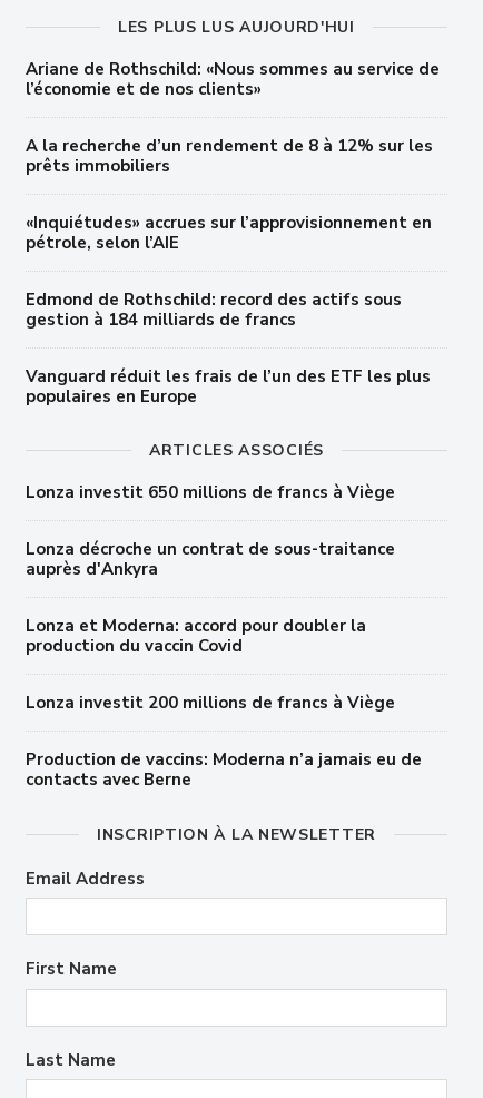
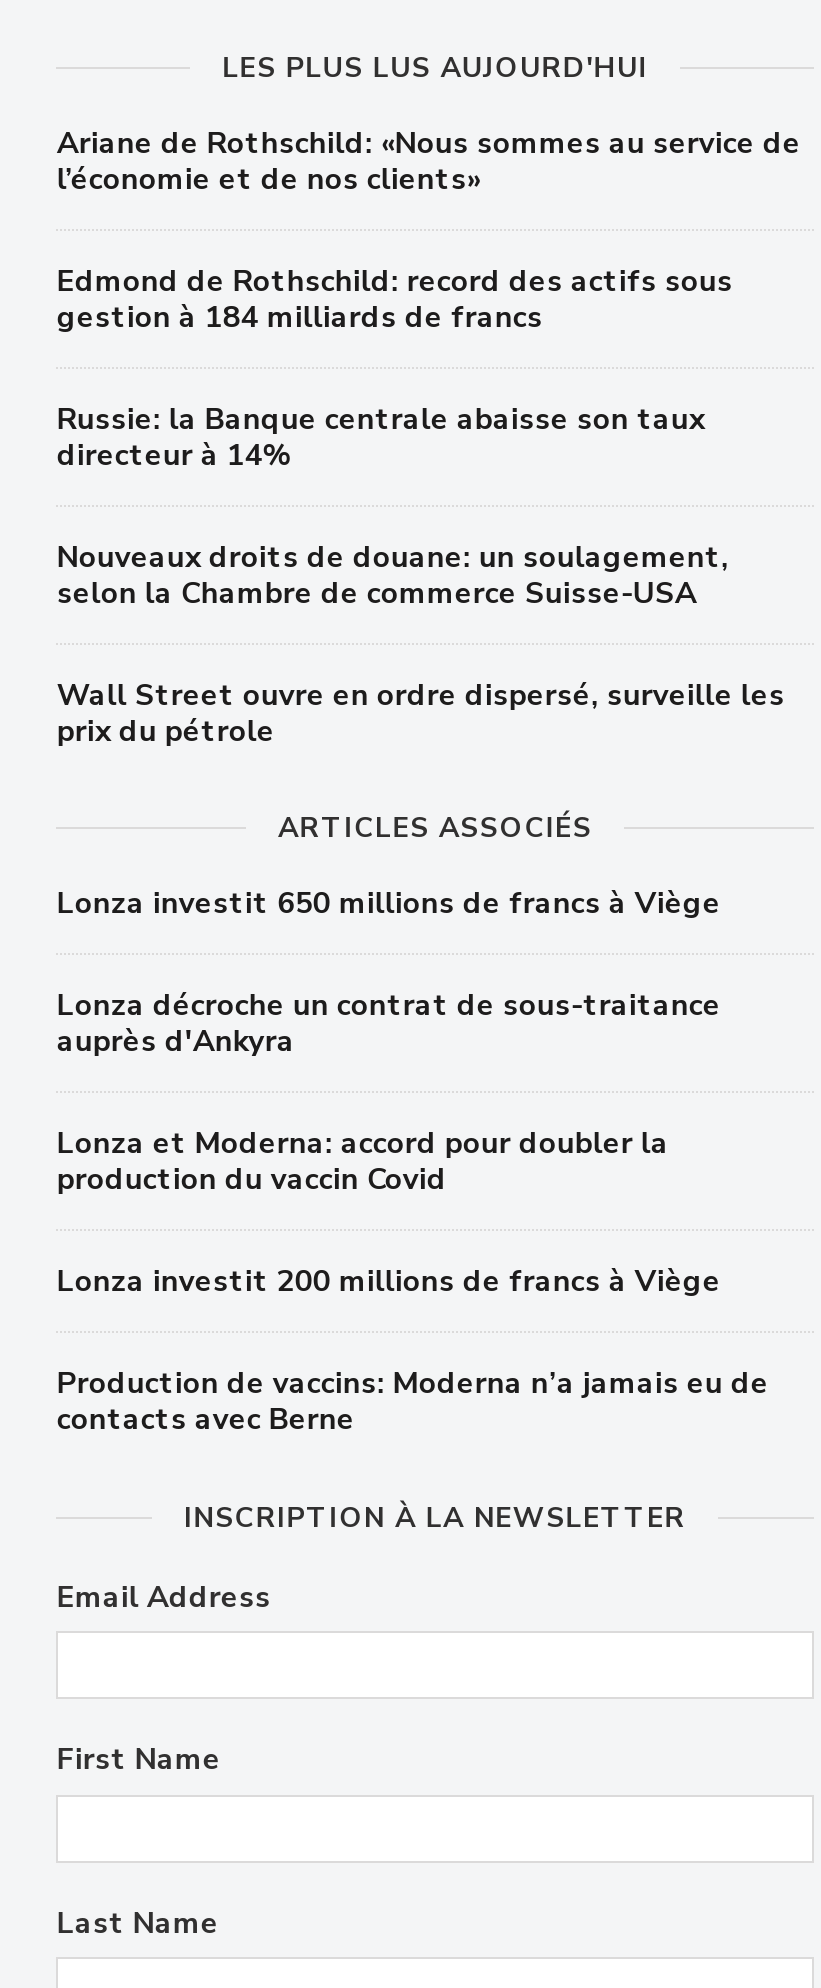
- A la recherche d’un rendement de 8 à 12% sur les
- prêts immobiliers
- «Inquiétudes» accrues sur l’approvisionnement en
- pétrole, selon l’AIE

moved up: Edmond de Rothschild: record des actifs sous | gestion à 184 milliards de francs

- Vanguard réduit les frais de l’un des ETF les plus
- populaires en Europe
+ Russie: la Banque centrale abaisse son taux
+ directeur à 14%
+ Nouveaux droits de douane: un soulagement,
+ selon la Chambre de commerce Suisse-USA
+ Wall Street ouvre en ordre dispersé, surveille les
+ prix du pétrole
